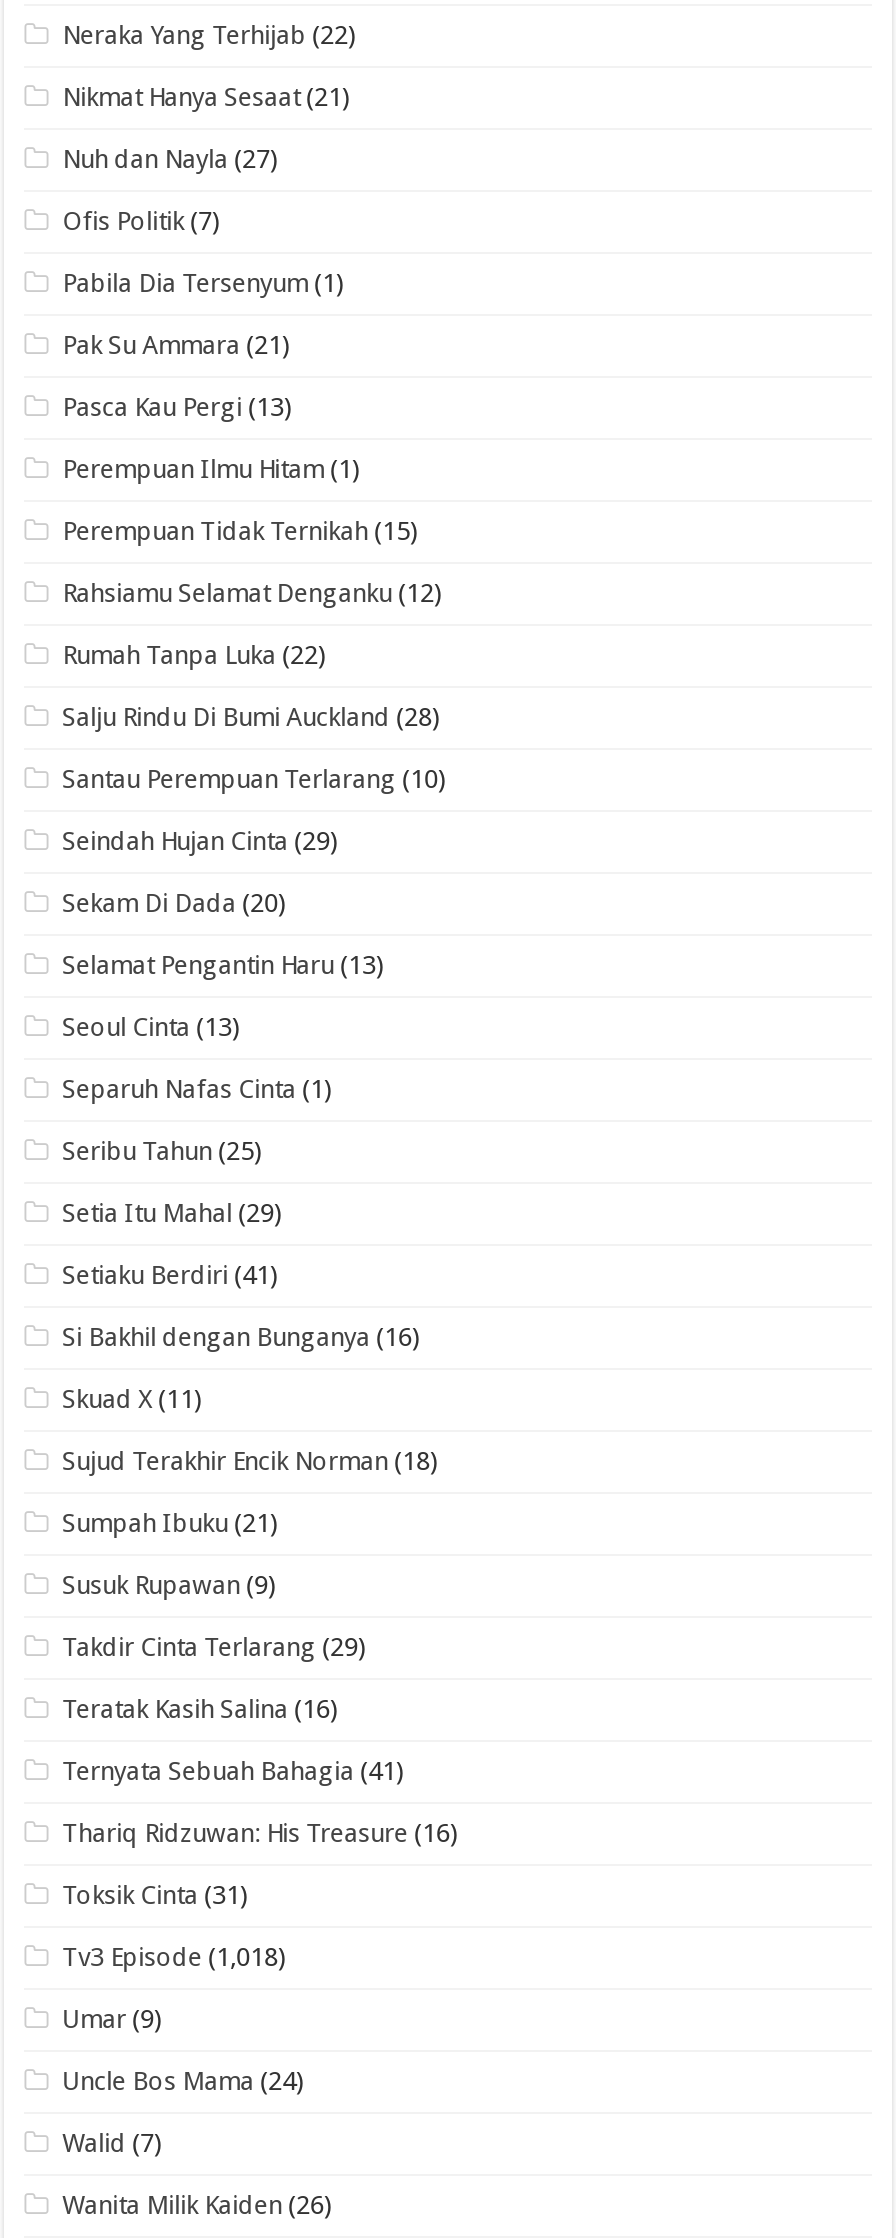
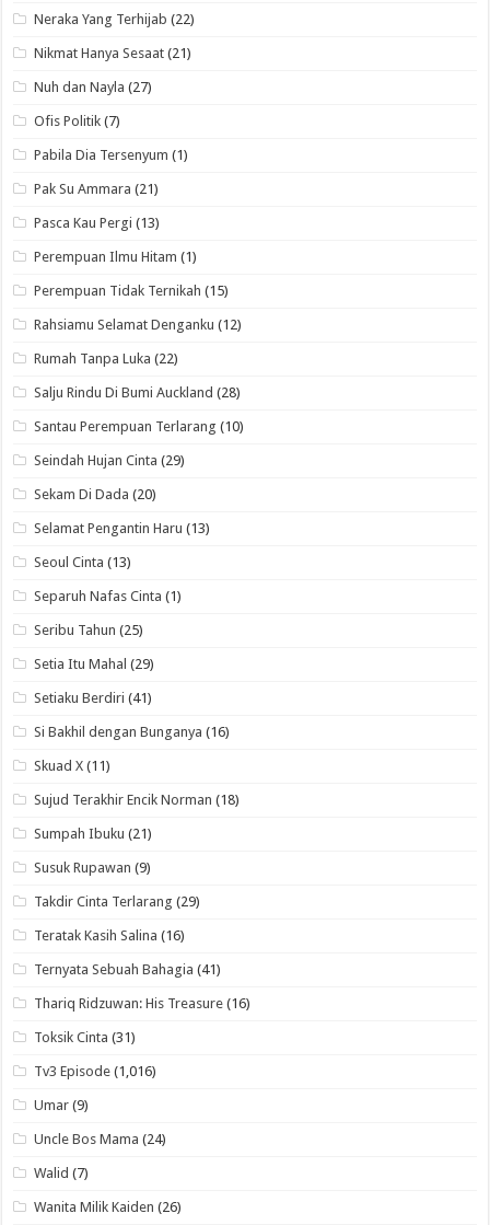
- Tv3 Episode (1,018)
+ Tv3 Episode (1,016)
